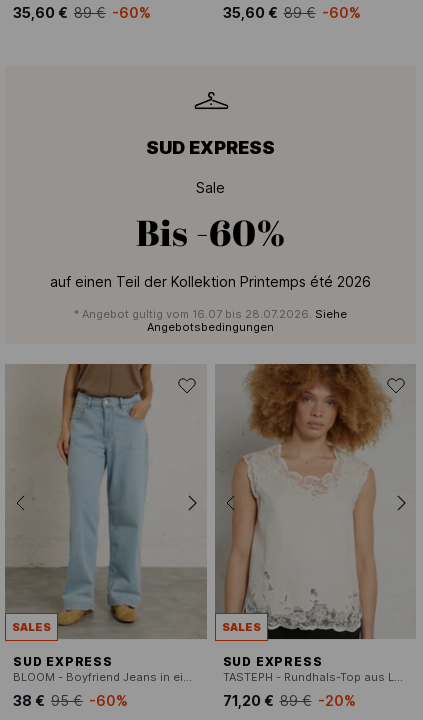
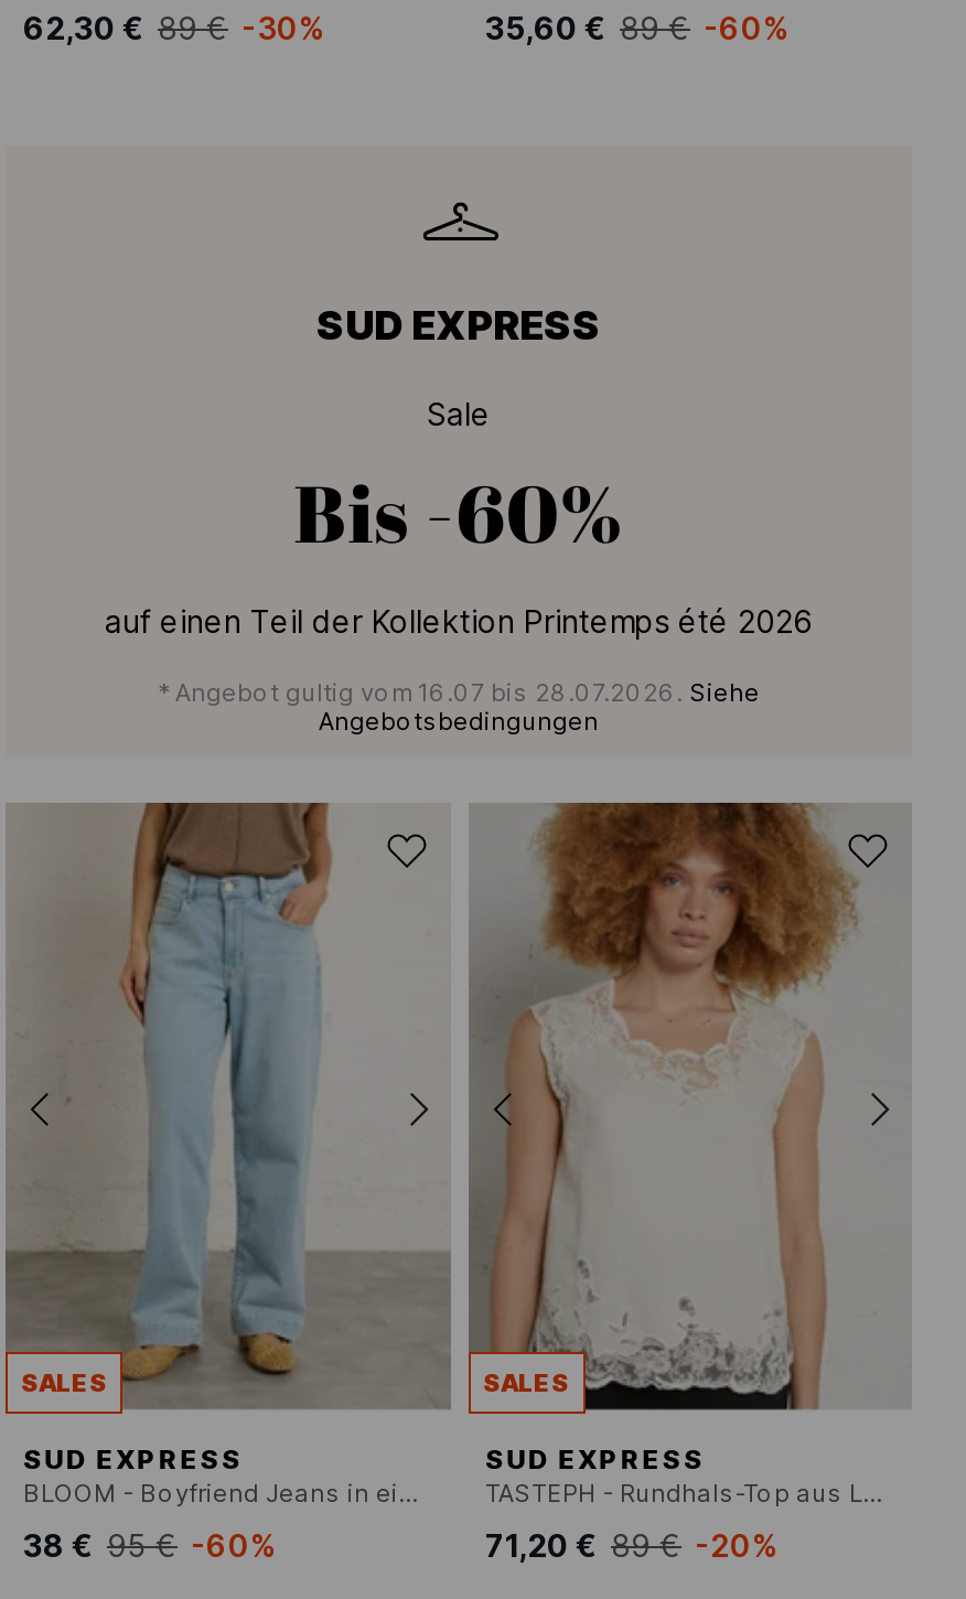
- 35,60 € 89 € -60%
+ 62,30 € 89 € -30%
